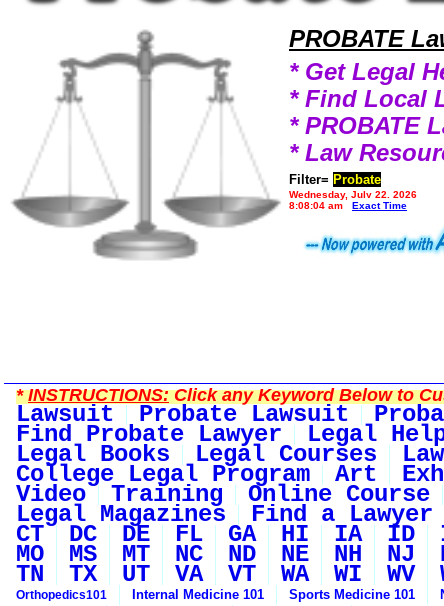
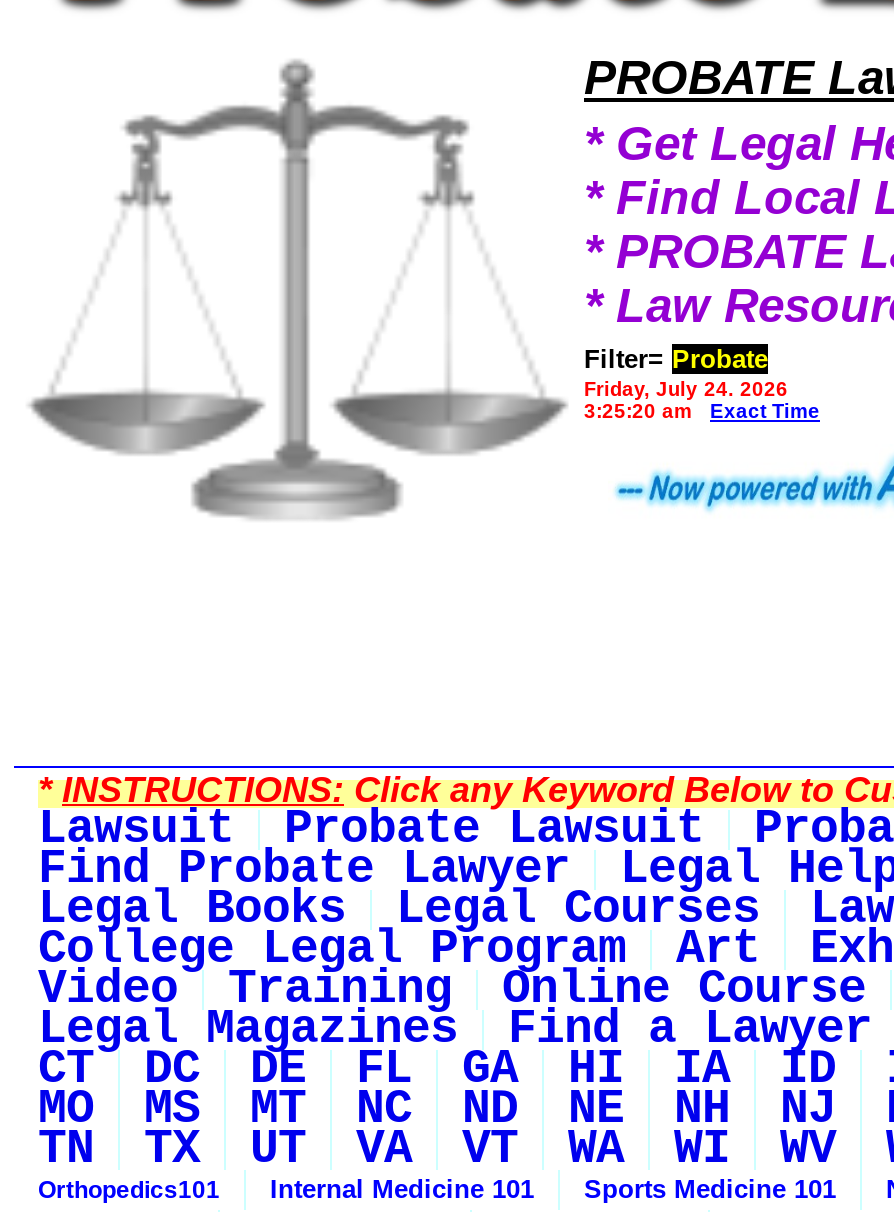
- Wednesday, July 22, 2026
+ Friday, July 24, 2026

- 8:08:04 am Exact Time
+ 3:25:20 am Exact Time
